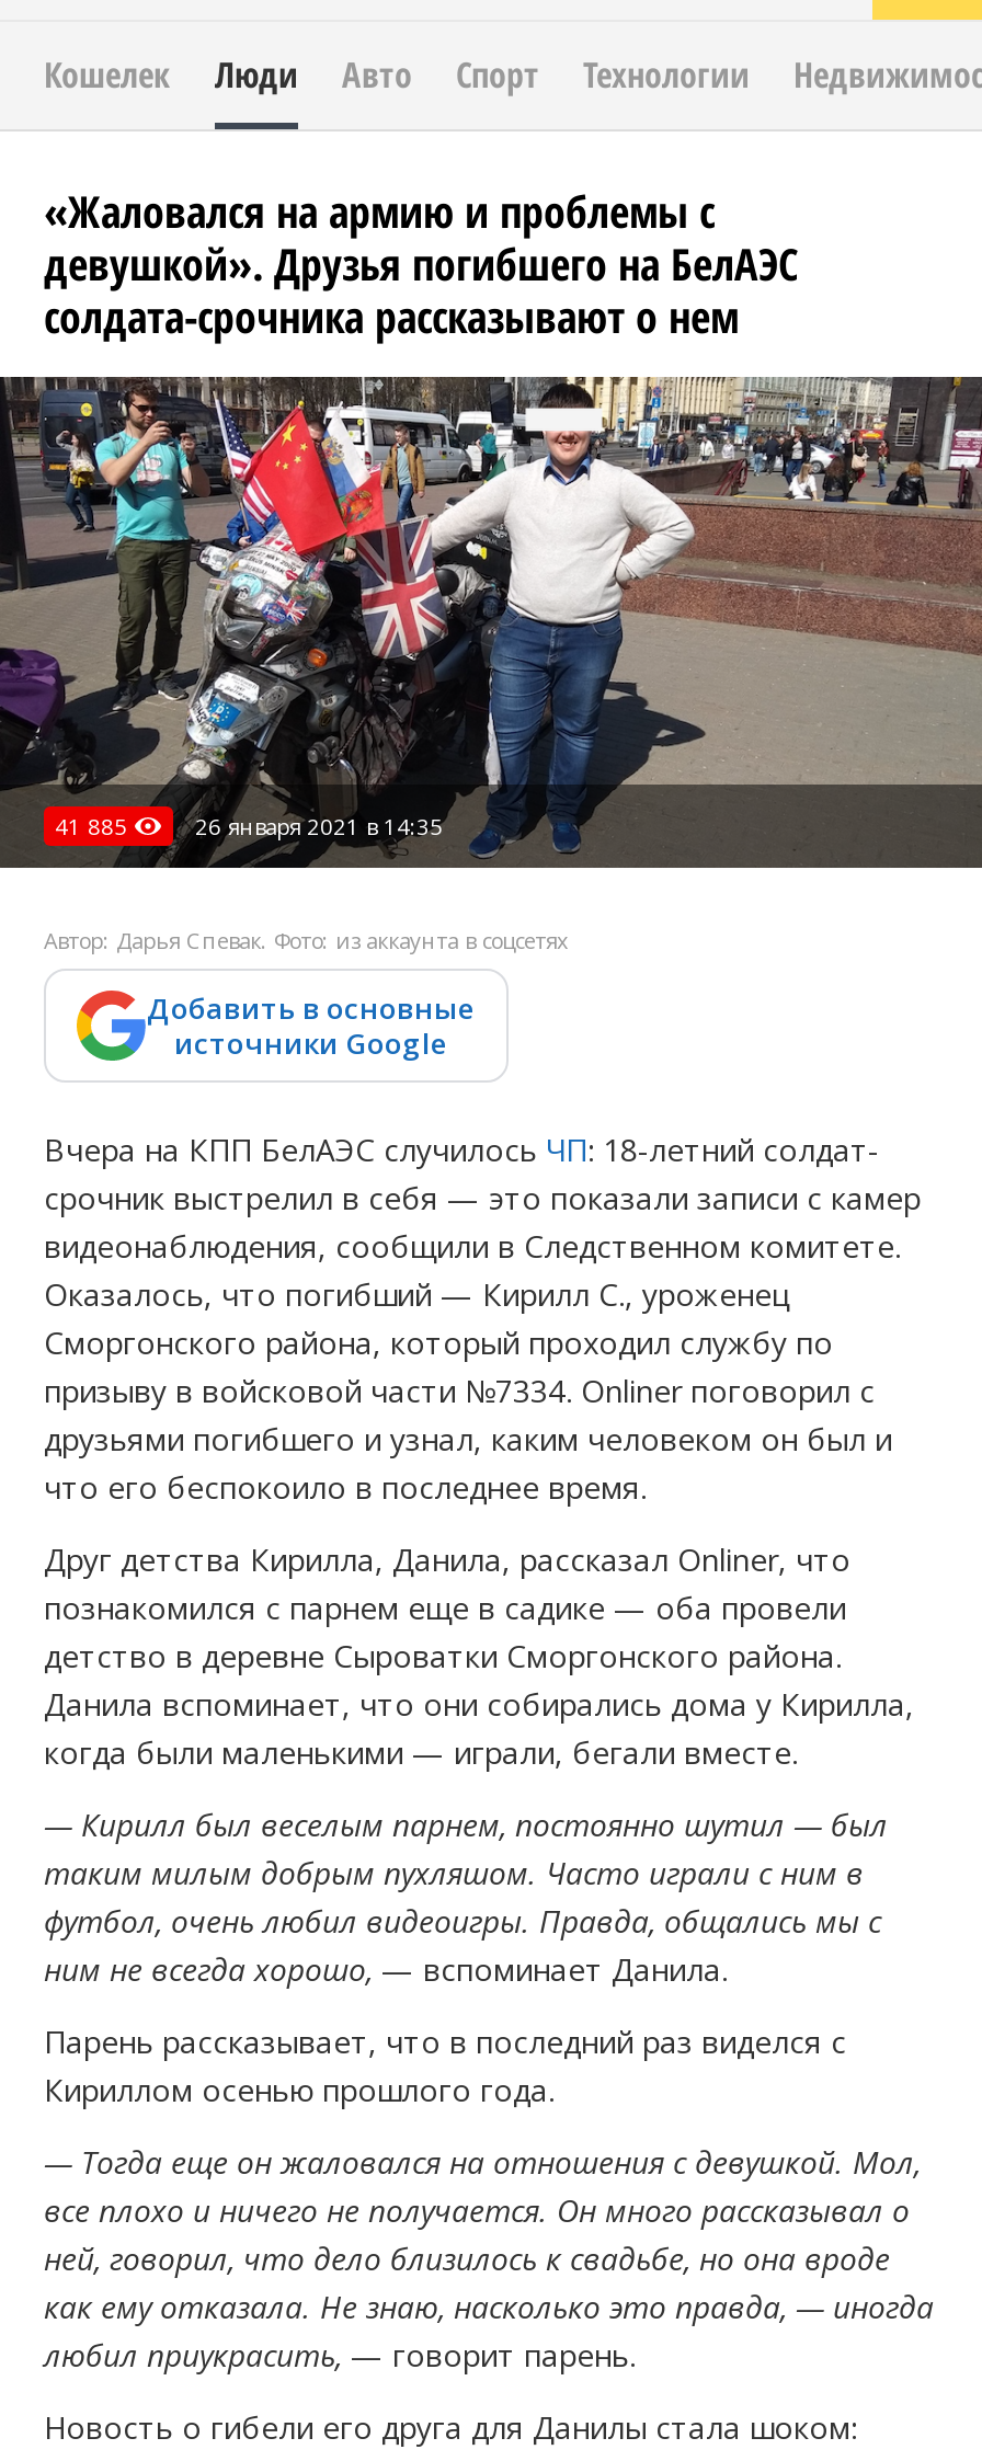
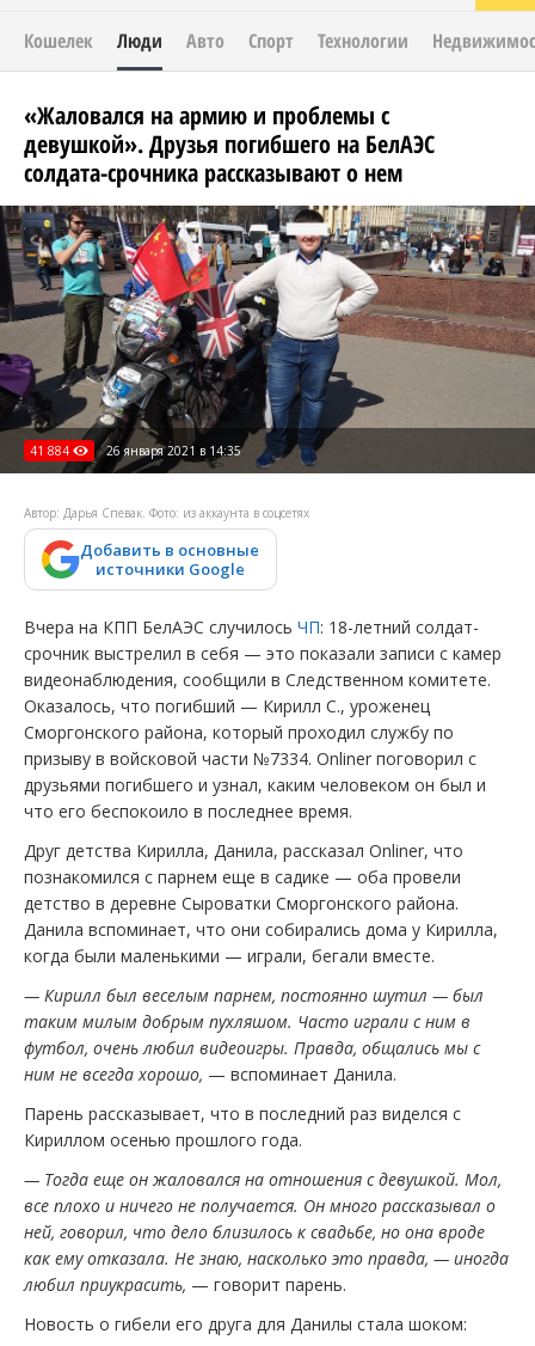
- 41 885 26 января 2021 в 14:35
+ 41 884 26 января 2021 в 14:35
